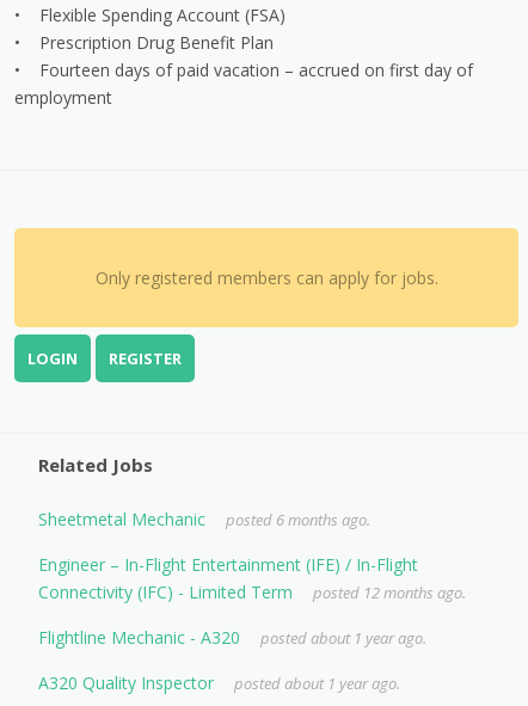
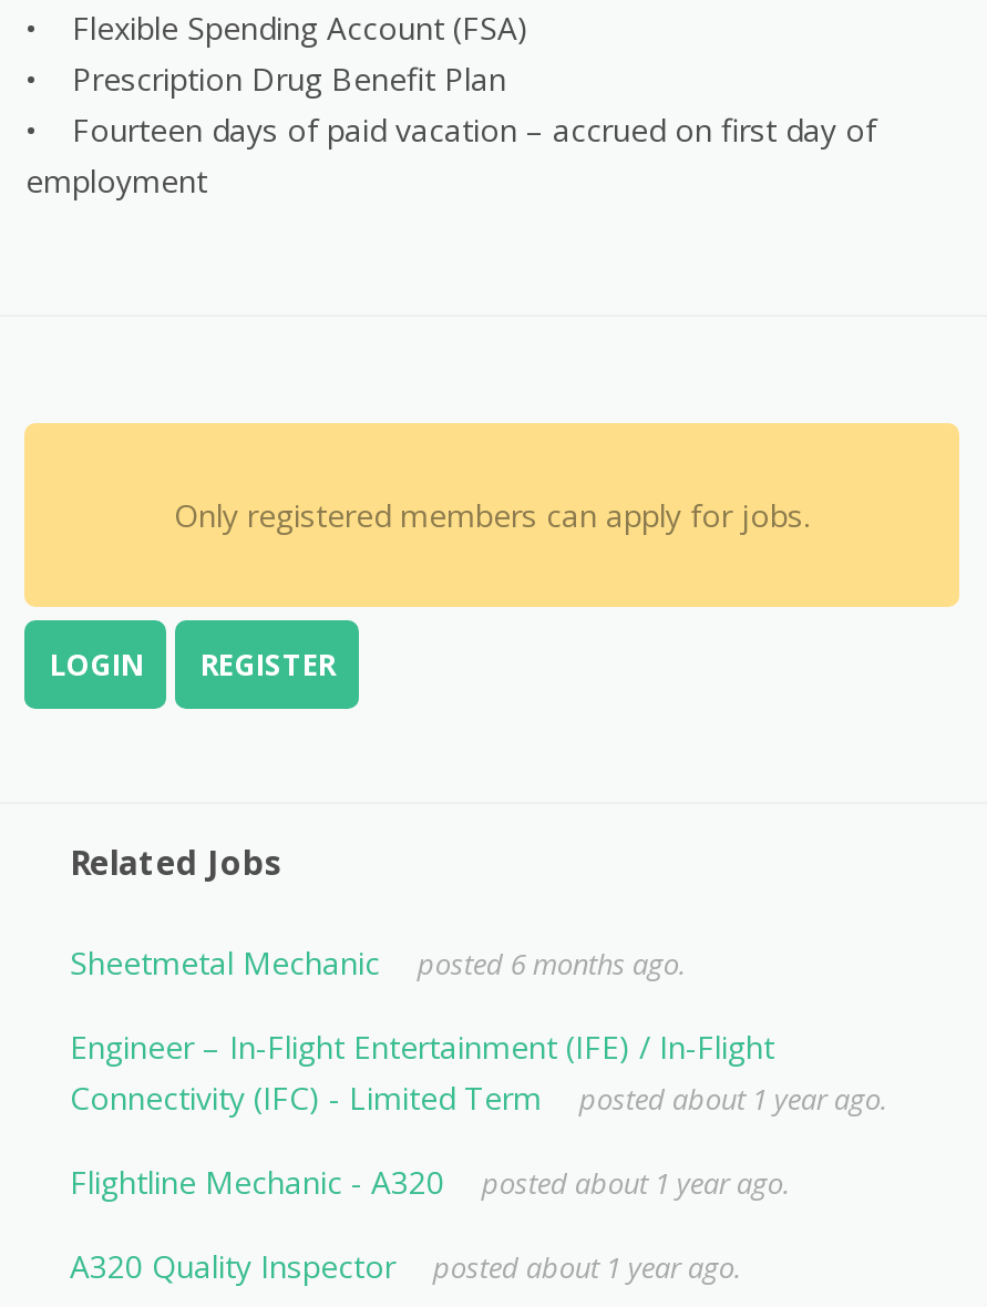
- posted 12 months ago.
+ posted about 1 year ago.
